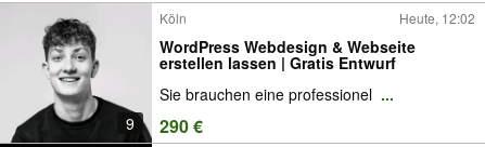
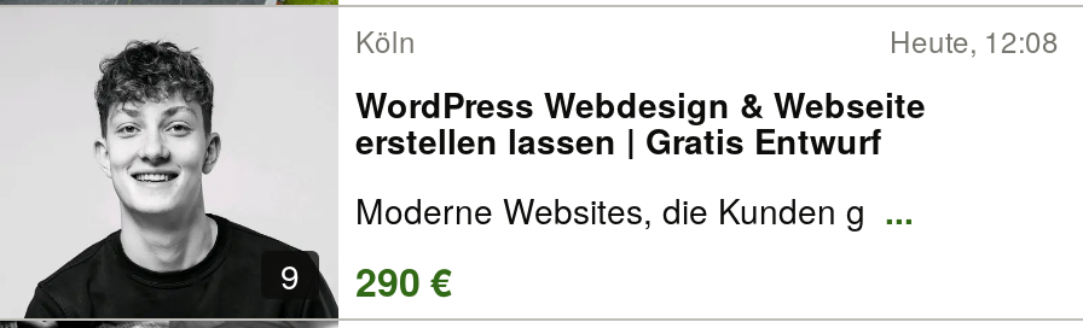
- Heute, 12:02
+ Heute, 12:08

- Sie brauchen eine professionel ...
+ Moderne Websites, die Kunden g ...
